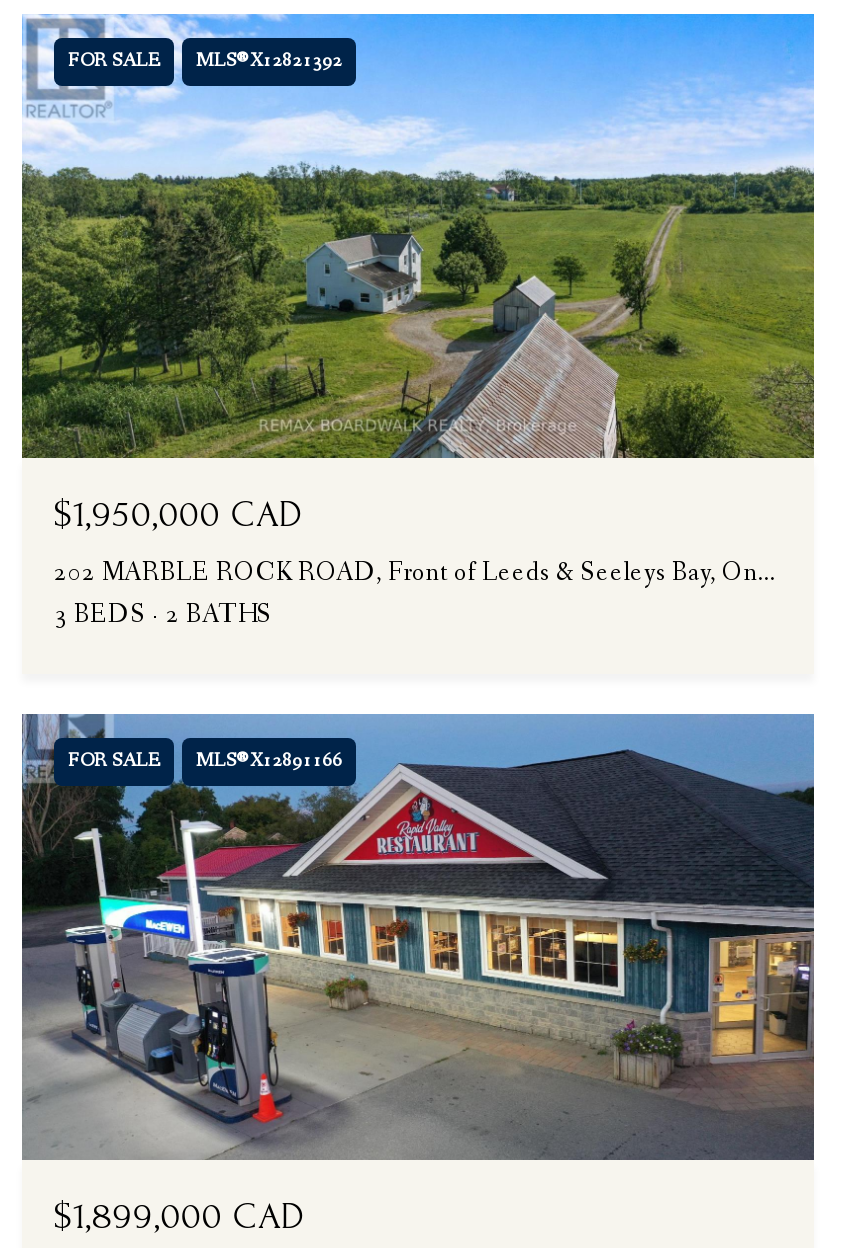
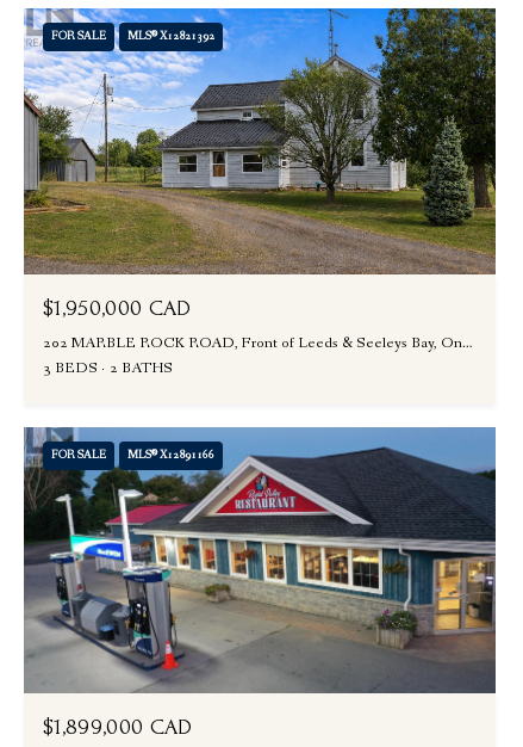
- [image]
+ [image]
